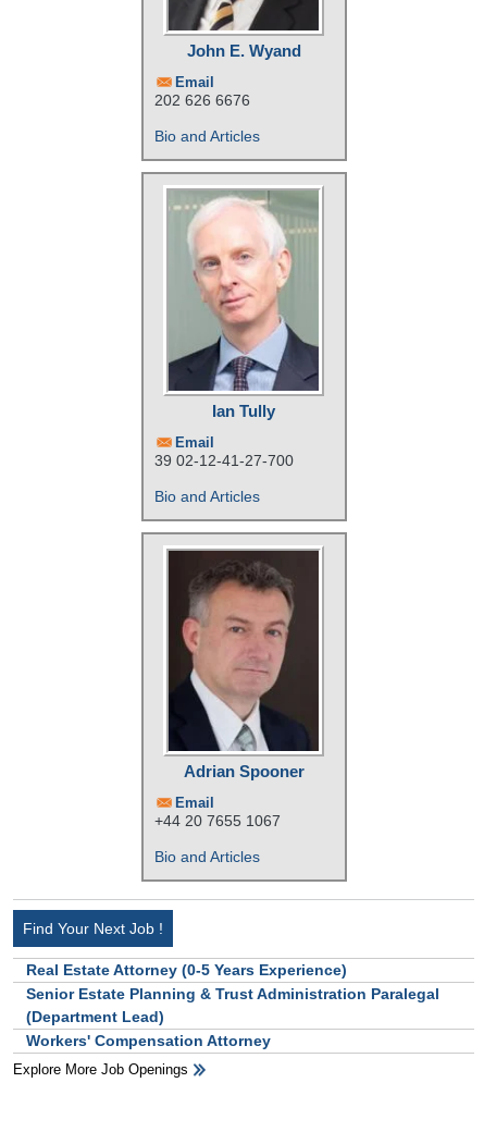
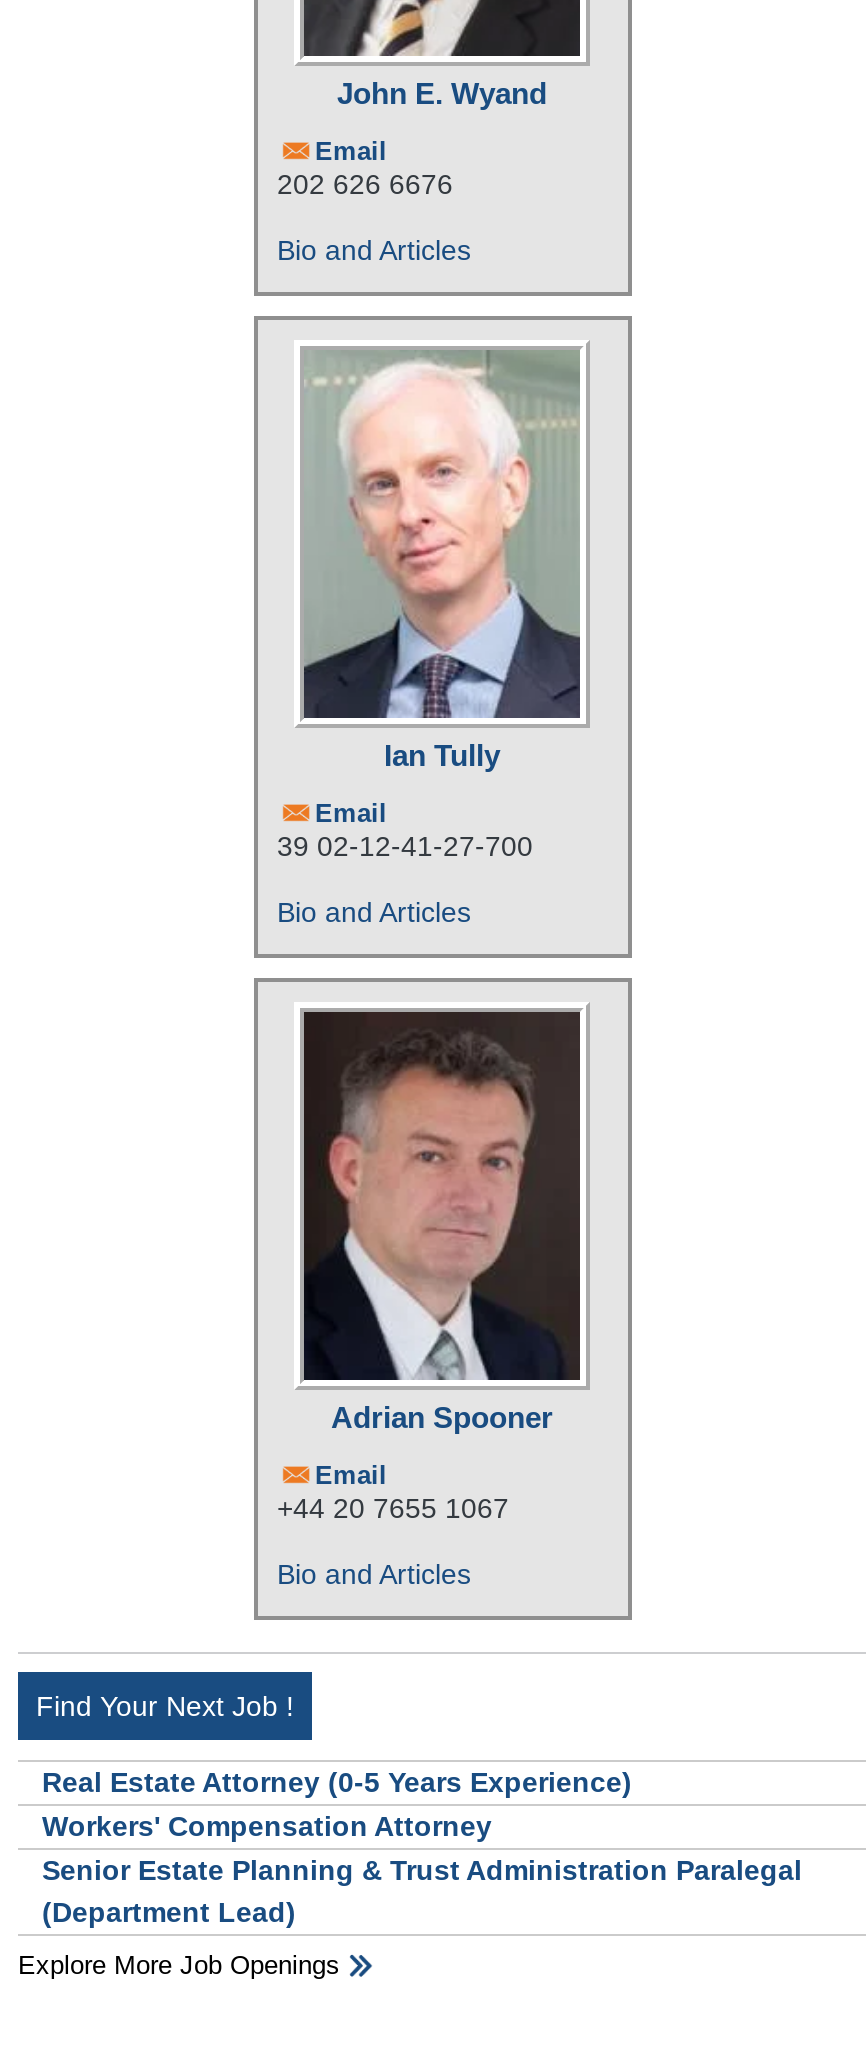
moved down: Senior Estate Planning & Trust Administration Paralegal | (Department Lead)

moved up: Workers' Compensation Attorney
